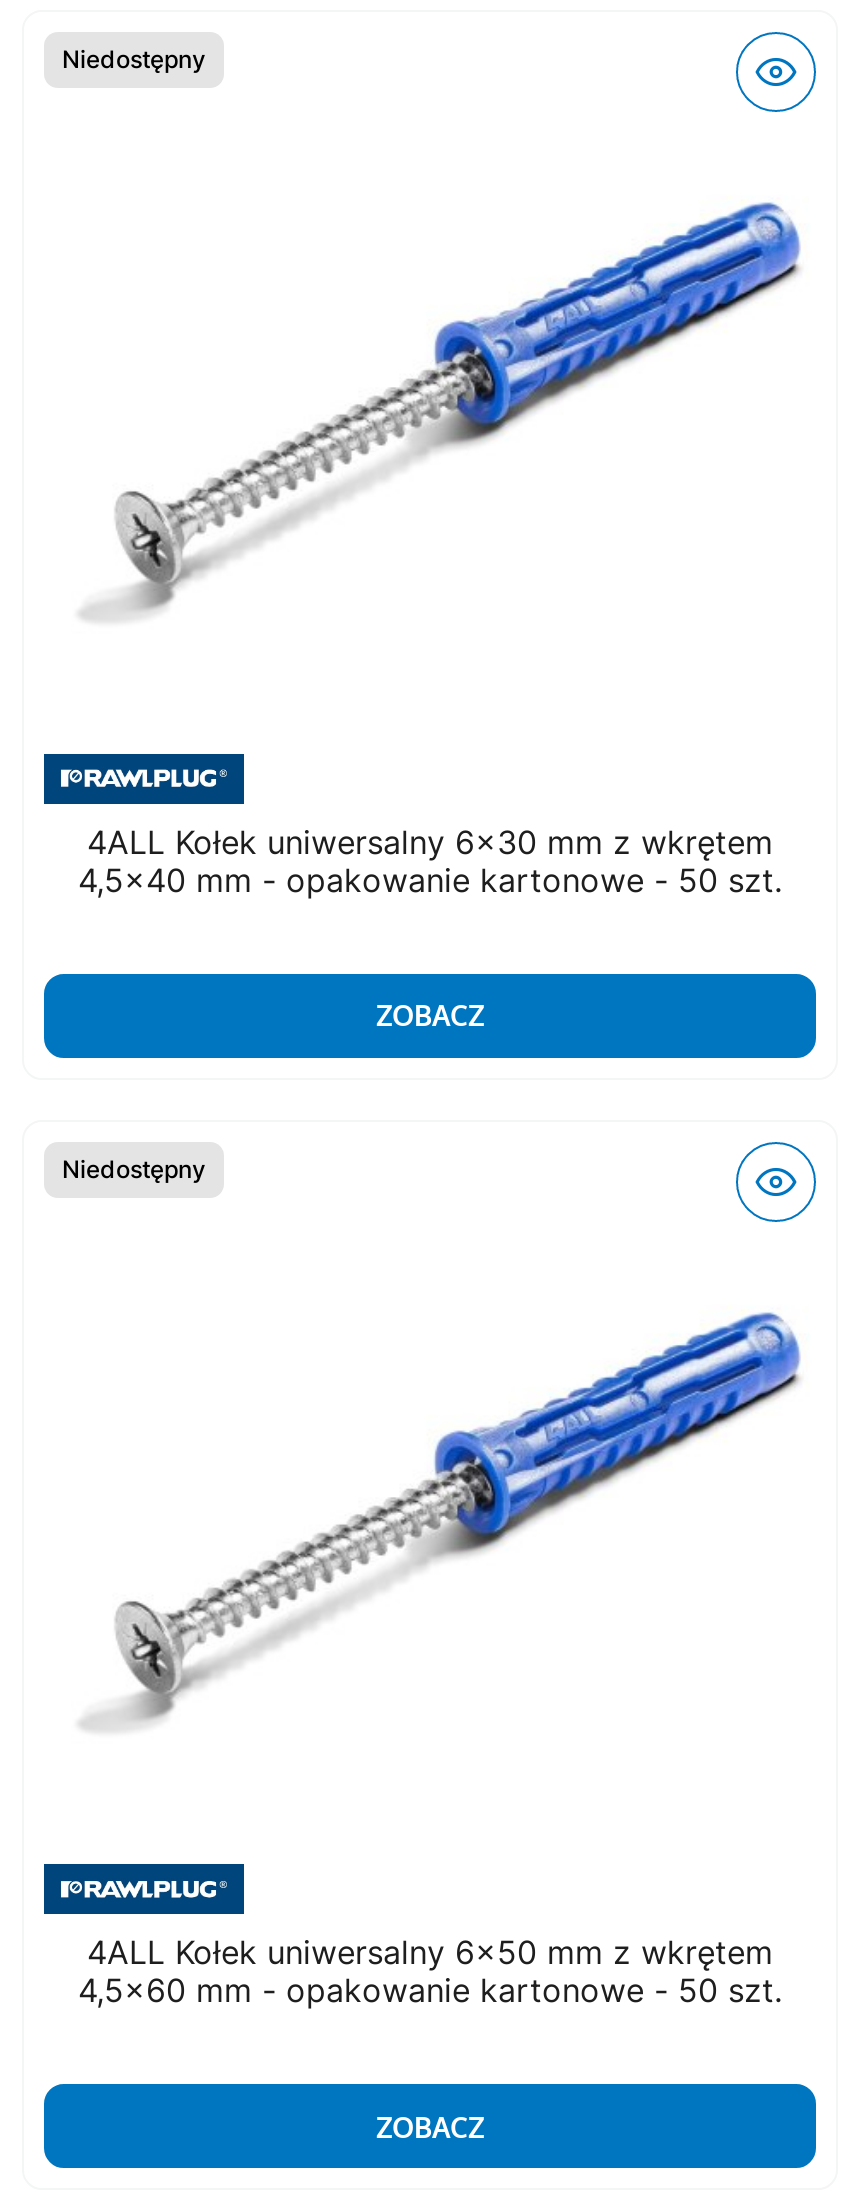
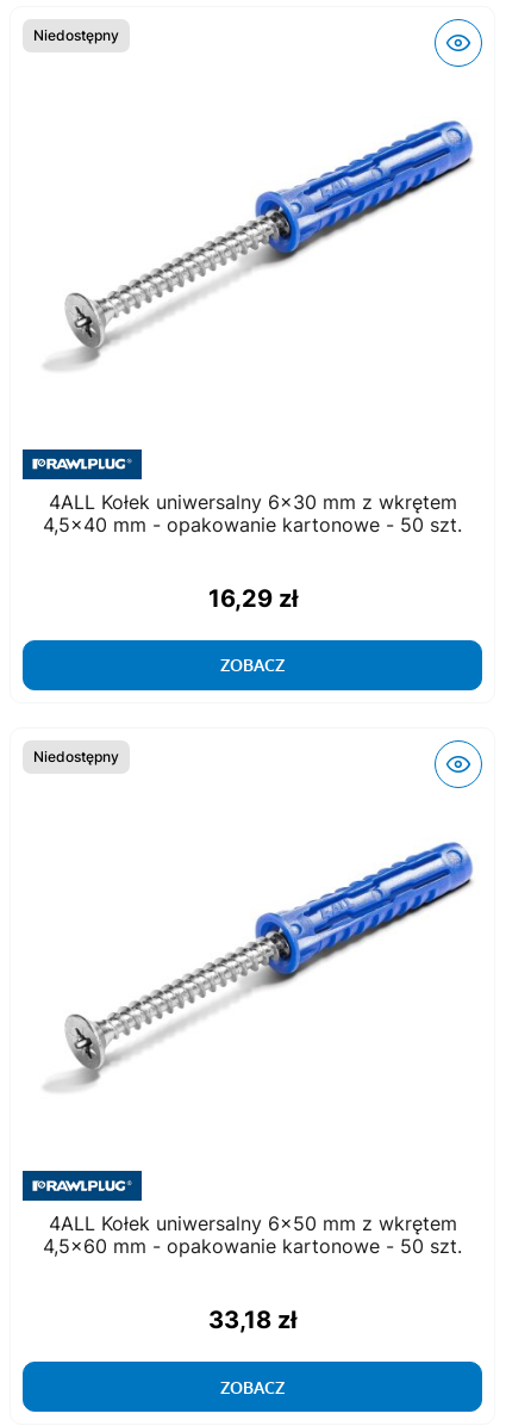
+ 16,29 zł

+ 33,18 zł
